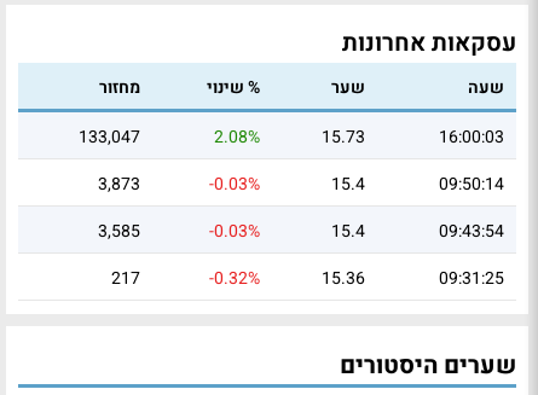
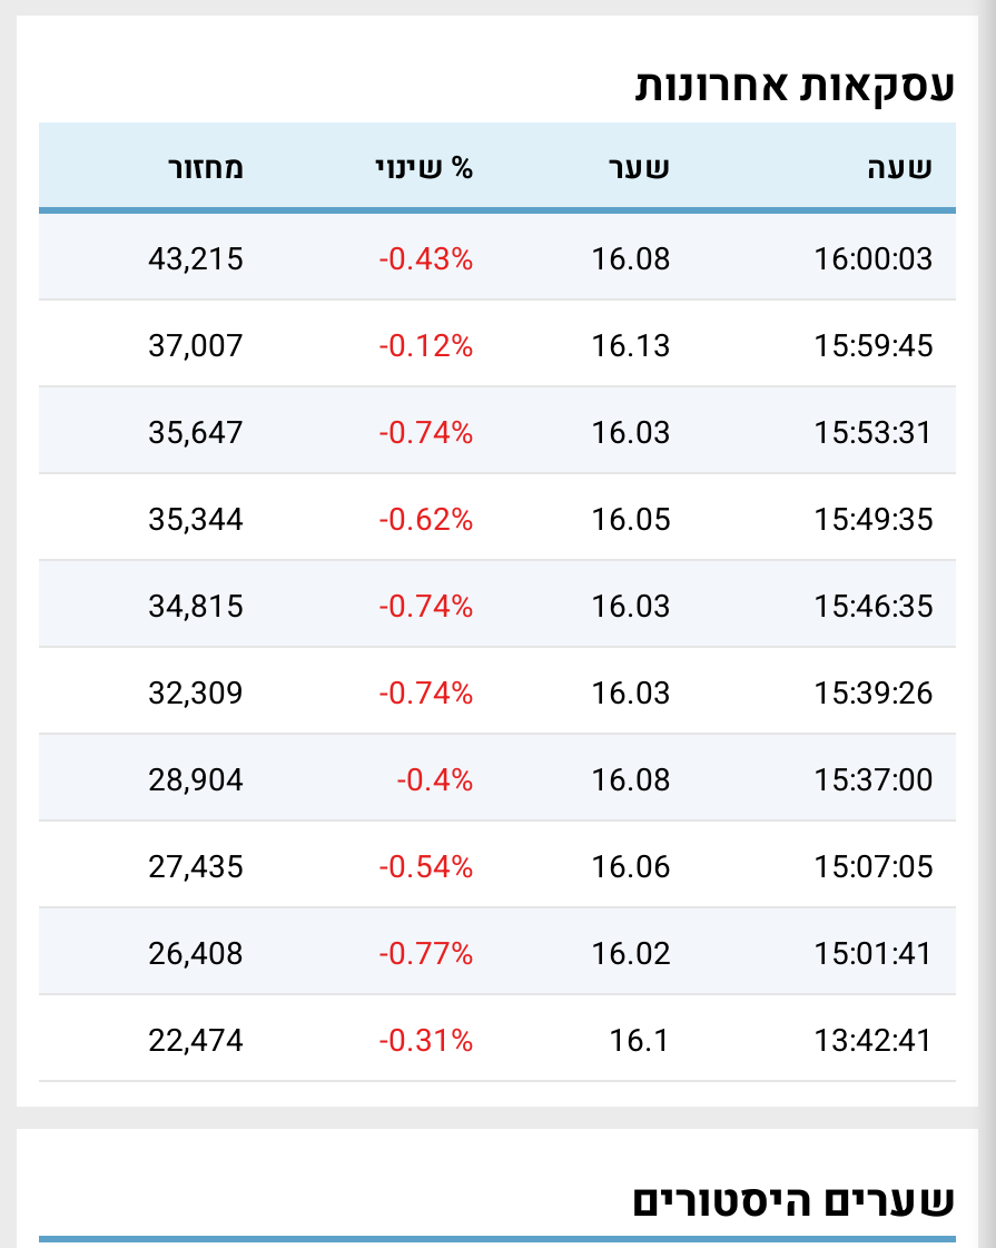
- 15.73
- 2.08%
- 133,047
- 09:50:14
- 15.4
- -0.03%
- 3,873
- 09:43:54
- 15.4
- -0.03%
- 3,585
- 09:31:25
- 15.36
- -0.32%
- 217
+ 16.08
+ -0.43%
+ 43,215
+ 15:59:45
+ 16.13
+ -0.12%
+ 37,007
+ 15:53:31
+ 16.03
+ -0.74%
+ 35,647
+ 15:49:35
+ 16.05
+ -0.62%
+ 35,344
+ 15:46:35
+ 16.03
+ -0.74%
+ 34,815
+ 15:39:26
+ 16.03
+ -0.74%
+ 32,309
+ 15:37:00
+ 16.08
+ -0.4%
+ 28,904
+ 15:07:05
+ 16.06
+ -0.54%
+ 27,435
+ 15:01:41
+ 16.02
+ -0.77%
+ 26,408
+ 13:42:41
+ 16.1
+ -0.31%
+ 22,474
